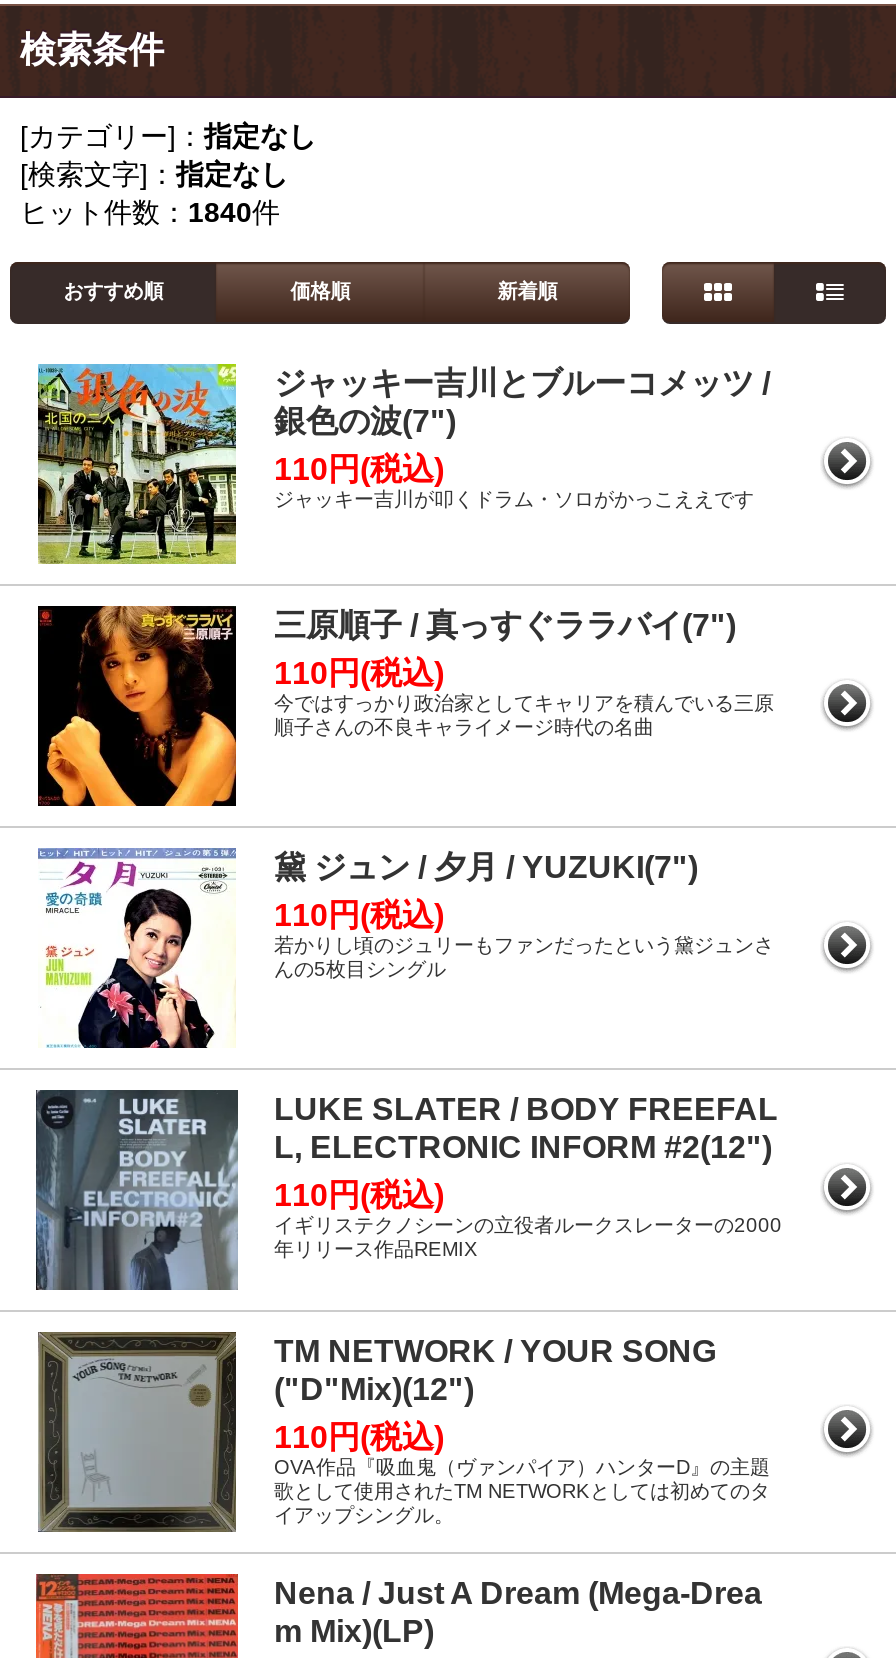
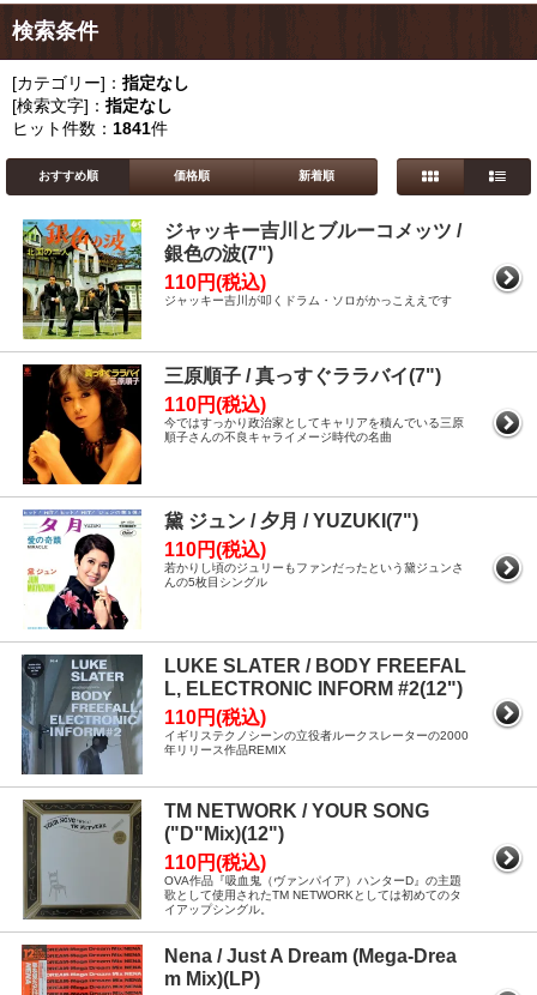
- ヒット件数：1840件
+ ヒット件数：1841件
